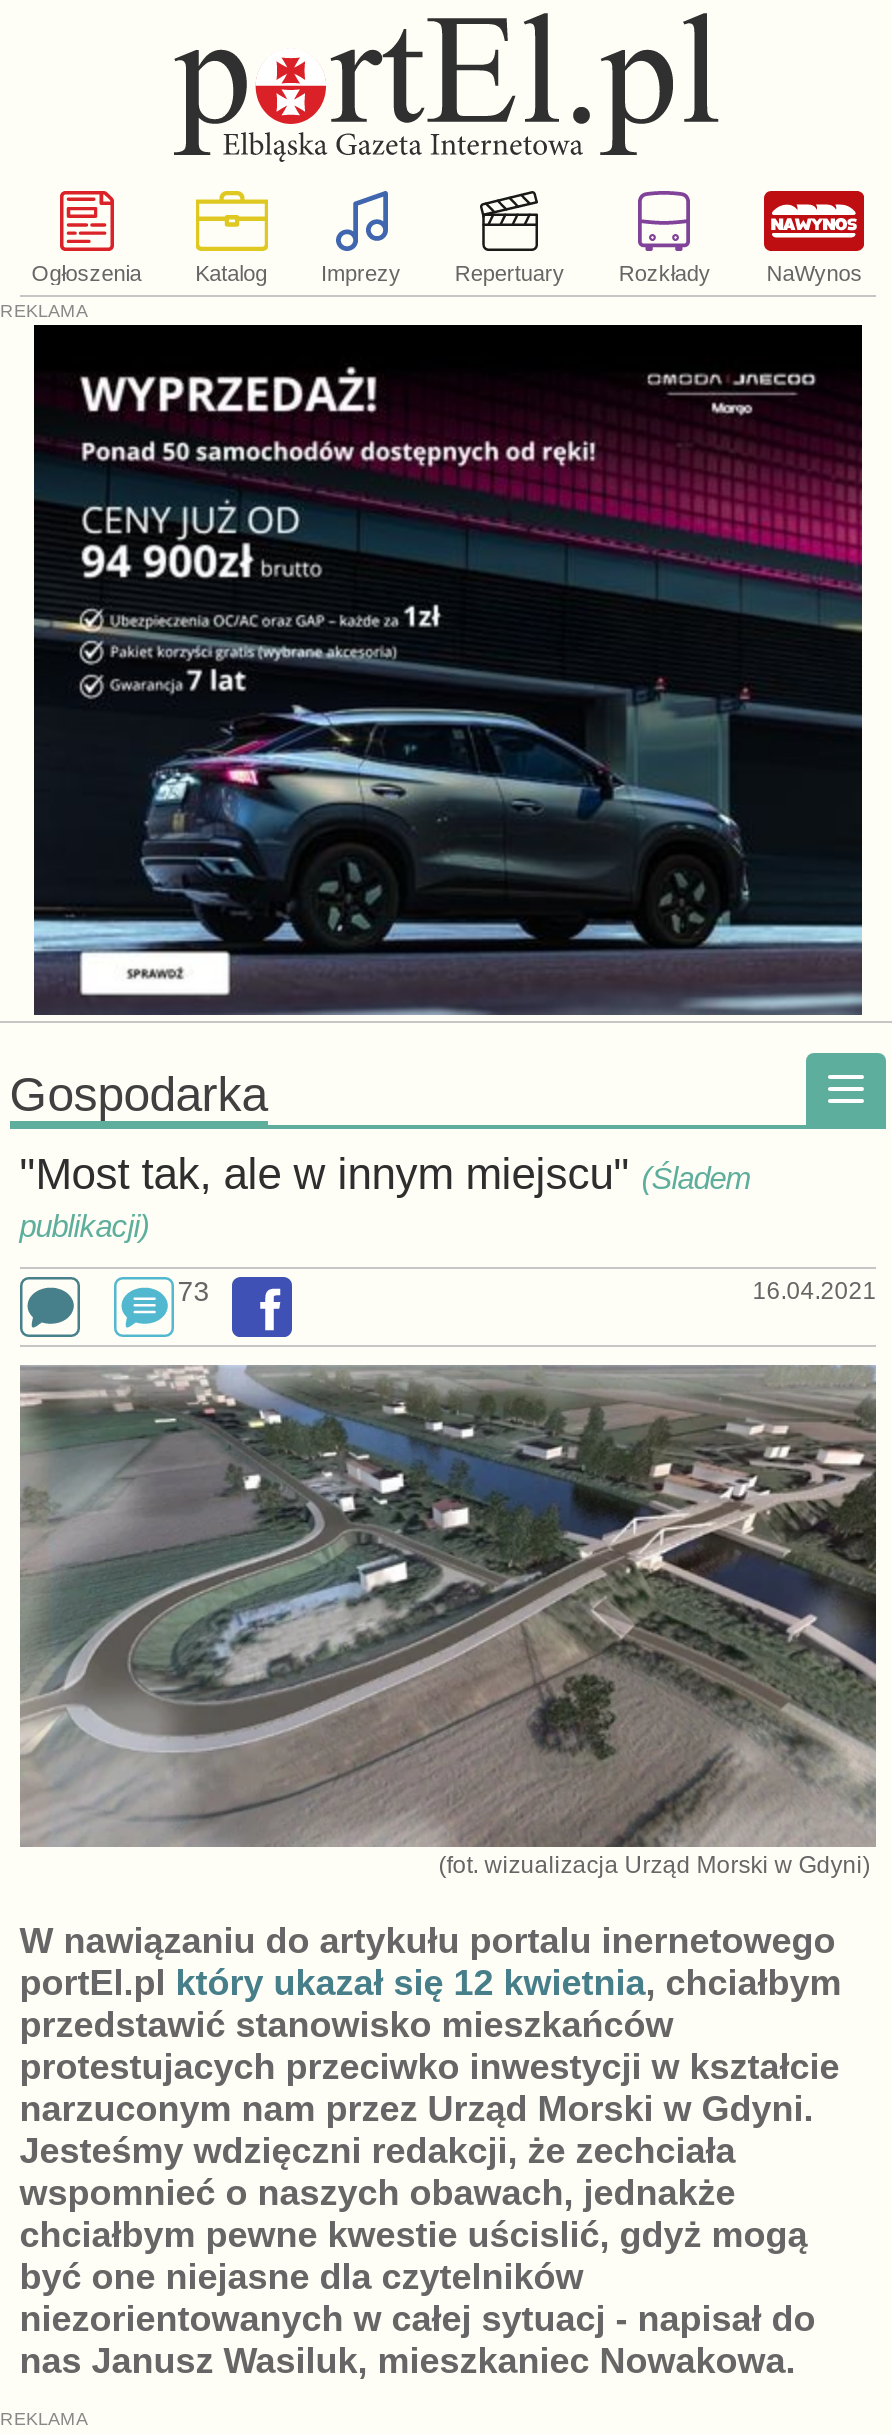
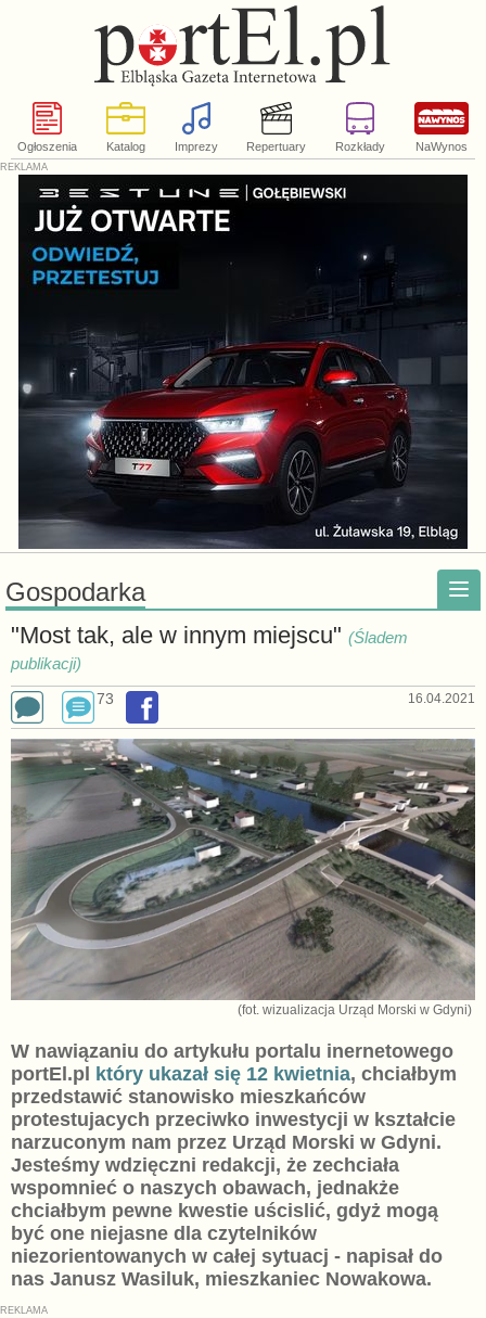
- [image]
+ [image]
